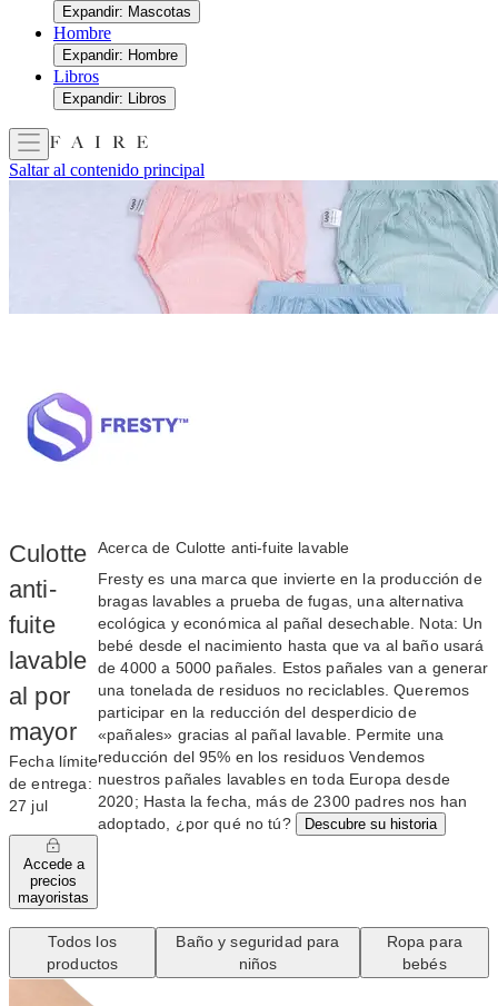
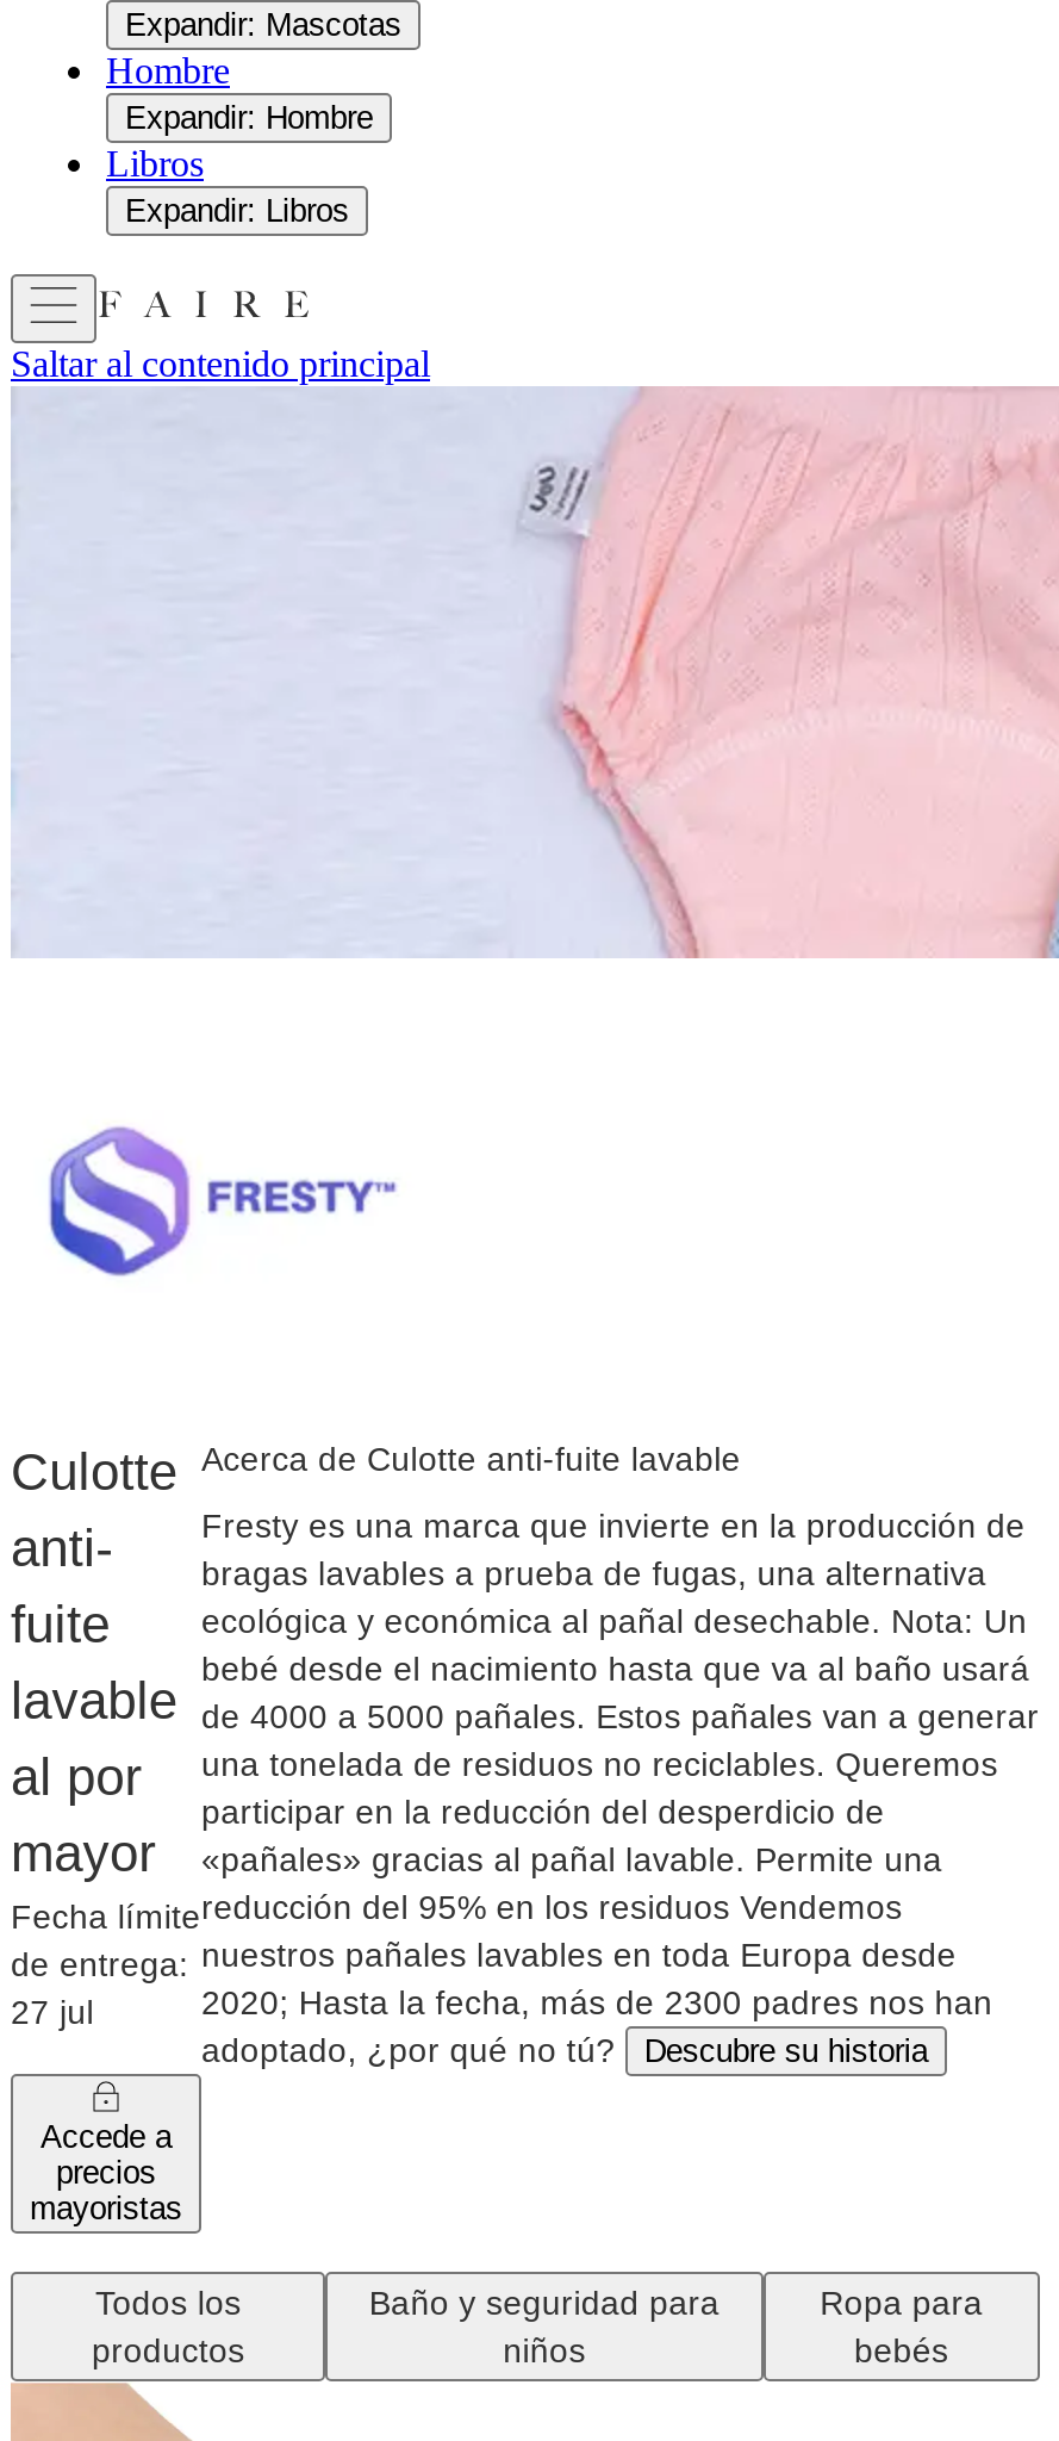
- [image]
+ [image]
